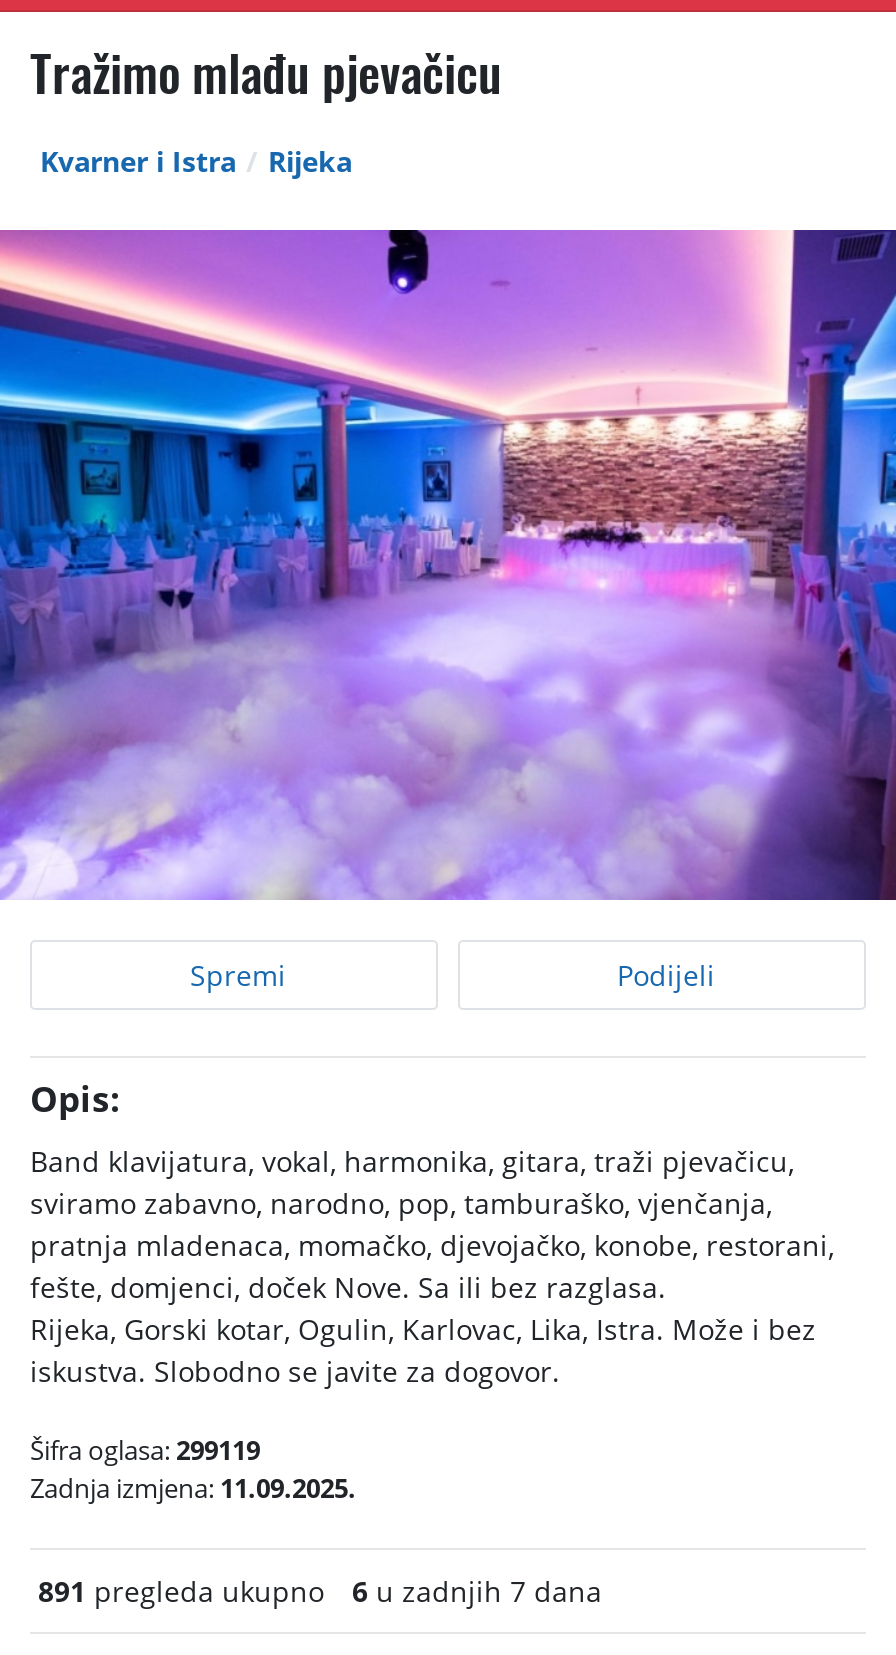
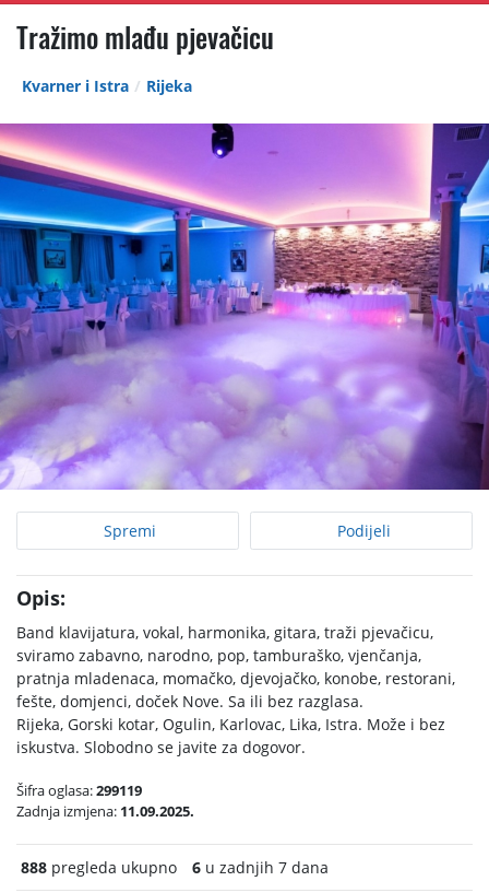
- 891 pregleda ukupno
+ 888 pregleda ukupno
